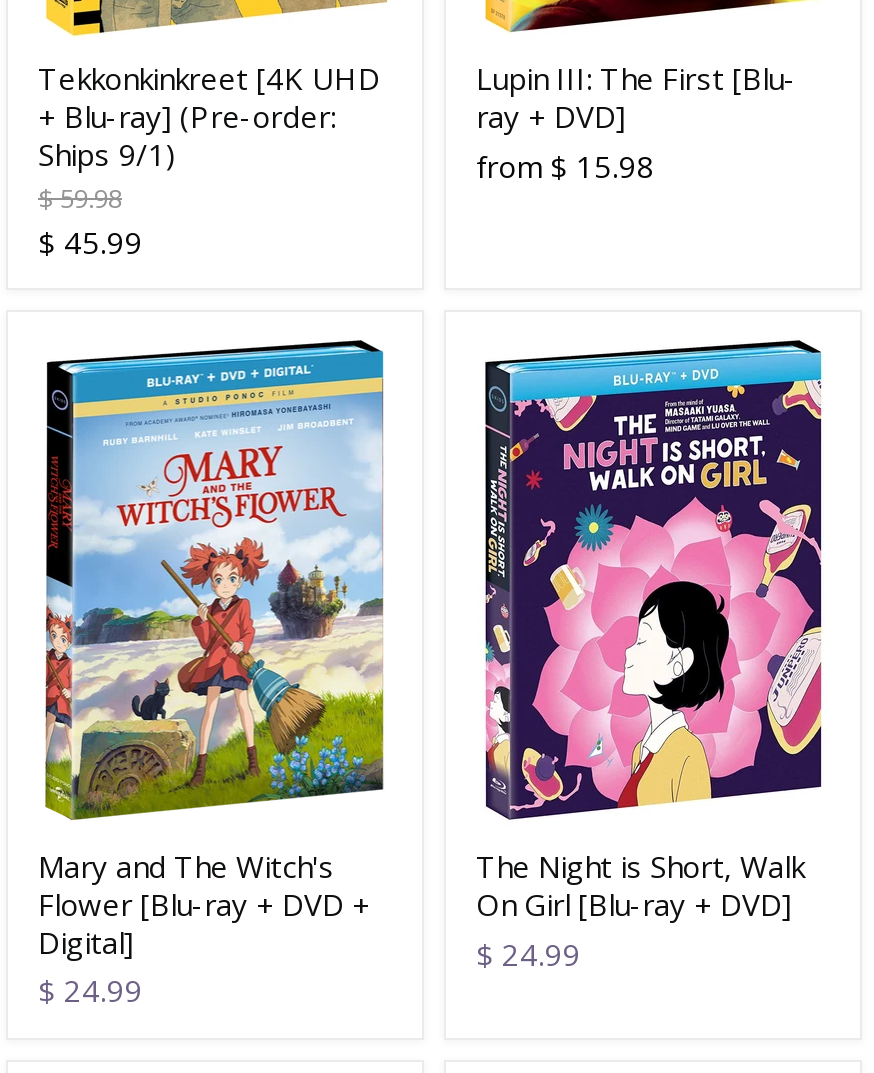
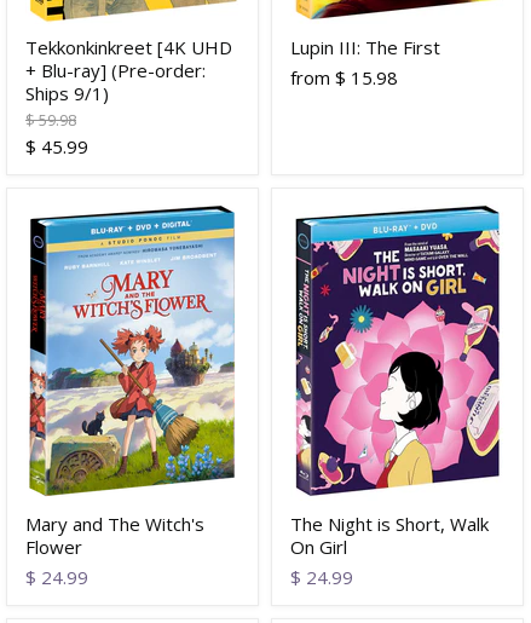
- Lupin III: The First [Blu-
- ray + DVD]
+ Lupin III: The First

- Flower [Blu-ray + DVD +
- Digital]
+ Flower

- On Girl [Blu-ray + DVD]
+ On Girl
